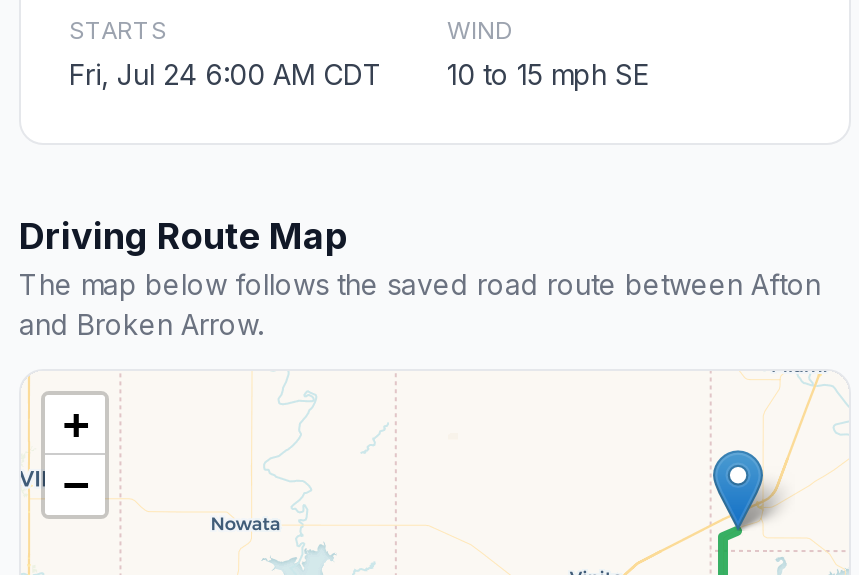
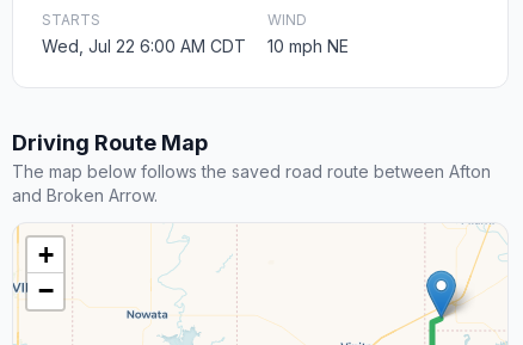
- Fri, Jul 24 6:00 AM CDT
+ Wed, Jul 22 6:00 AM CDT

- 10 to 15 mph SE
+ 10 mph NE
